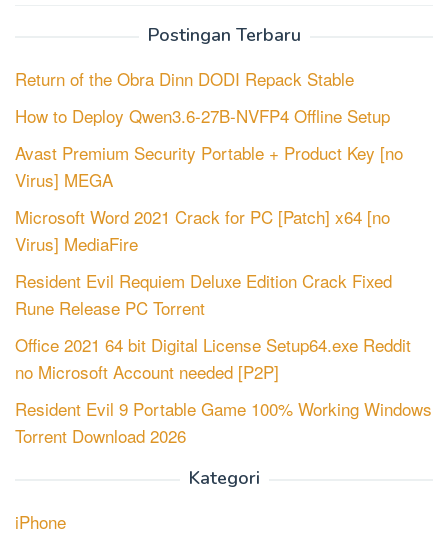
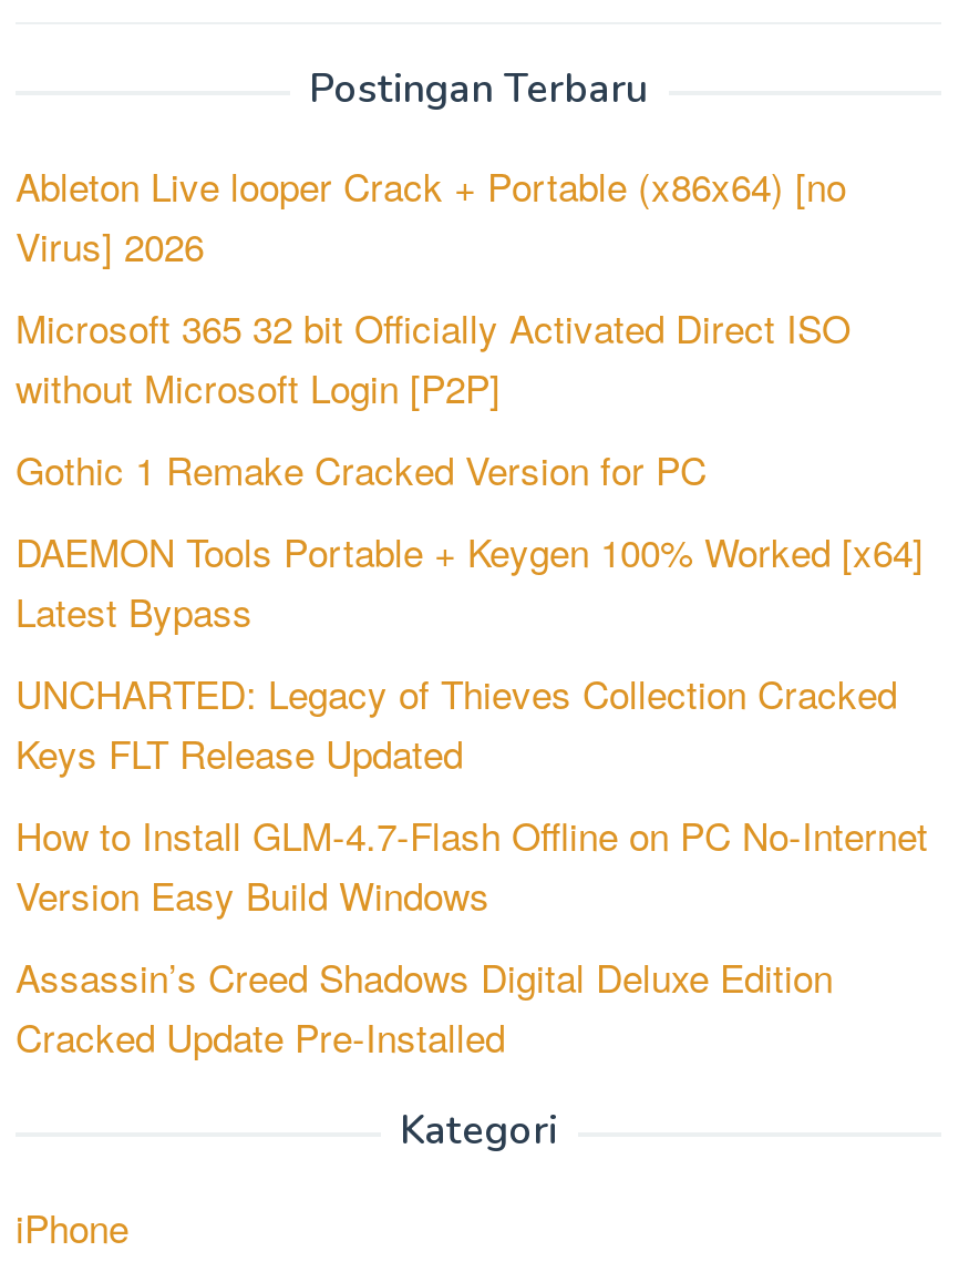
- Return of the Obra Dinn DODI Repack Stable
+ Ableton Live looper Crack + Portable (x86x64) [no
+ Virus] 2026

- How to Deploy Qwen3.6-27B-NVFP4 Offline Setup
+ Microsoft 365 32 bit Officially Activated Direct ISO
+ without Microsoft Login [P2P]

- Avast Premium Security Portable + Product Key [no
- Virus] MEGA
+ Gothic 1 Remake Cracked Version for PC

- Microsoft Word 2021 Crack for PC [Patch] x64 [no
- Virus] MediaFire
+ DAEMON Tools Portable + Keygen 100% Worked [x64]
+ Latest Bypass

- Resident Evil Requiem Deluxe Edition Crack Fixed
- Rune Release PC Torrent
+ UNCHARTED: Legacy of Thieves Collection Cracked
+ Keys FLT Release Updated

- Office 2021 64 bit Digital License Setup64.exe Reddit
- no Microsoft Account needed [P2P]
+ How to Install GLM-4.7-Flash Offline on PC No-Internet
+ Version Easy Build Windows

- Resident Evil 9 Portable Game 100% Working Windows
- Torrent Download 2026
+ Assassin’s Creed Shadows Digital Deluxe Edition
+ Cracked Update Pre-Installed
